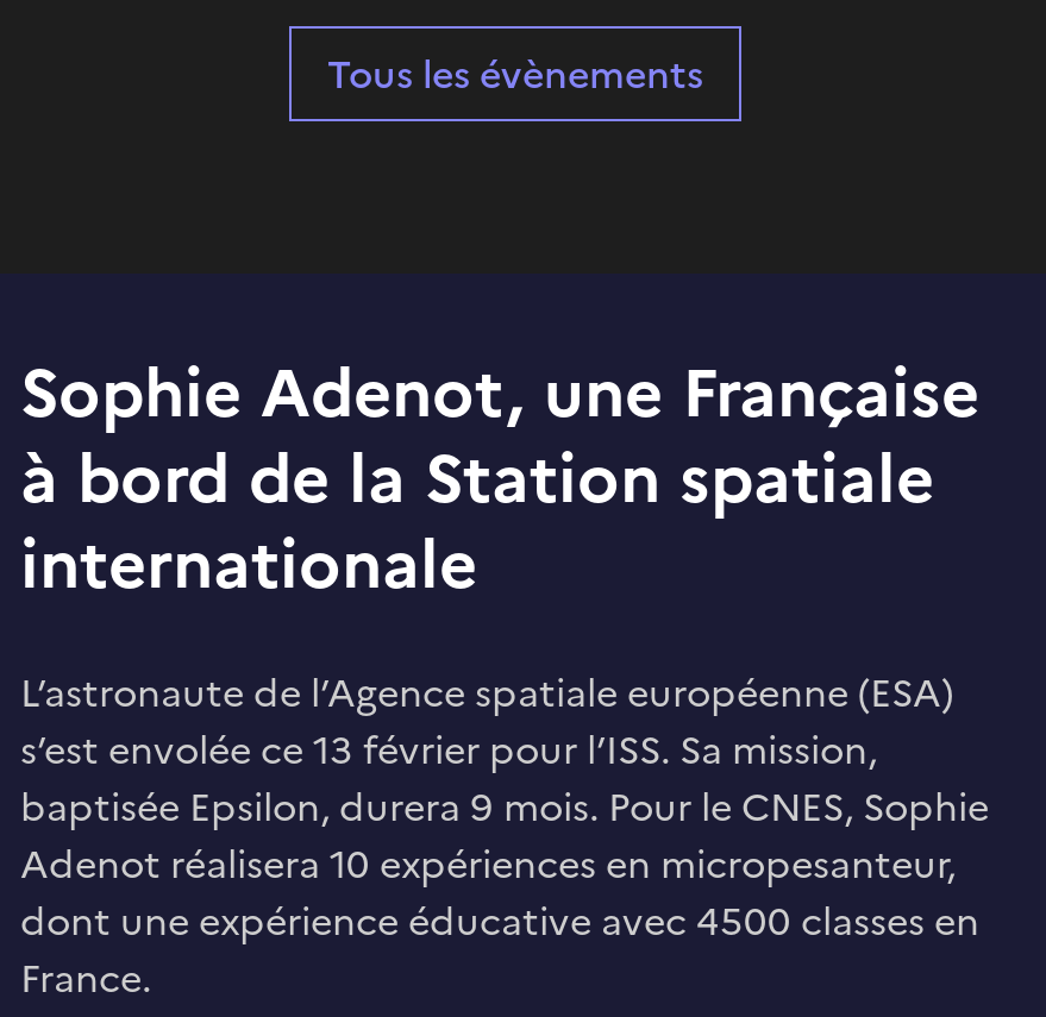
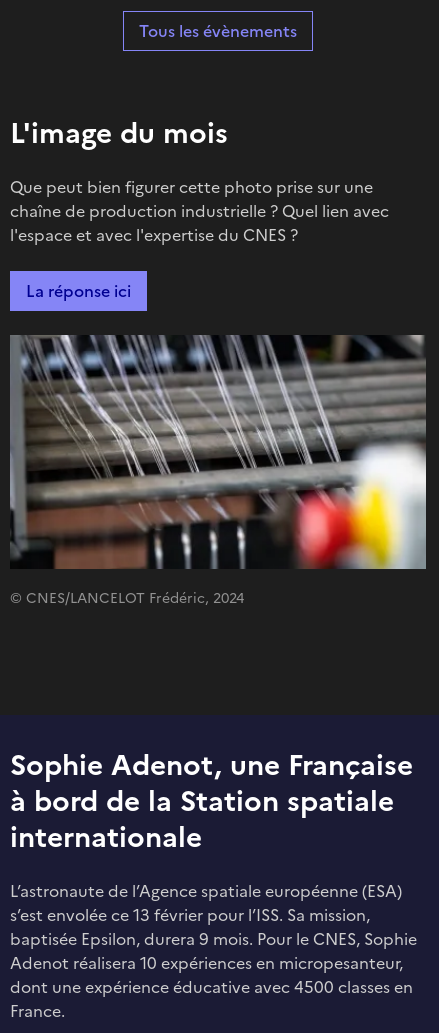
+ [image]
+ © CNES/LANCELOT Frédéric, 2024

+ L'image du mois
+ Que peut bien figurer cette photo prise sur une
+ chaîne de production industrielle ? Quel lien avec
+ l'espace et avec l'expertise du CNES ?
+ La réponse ici
